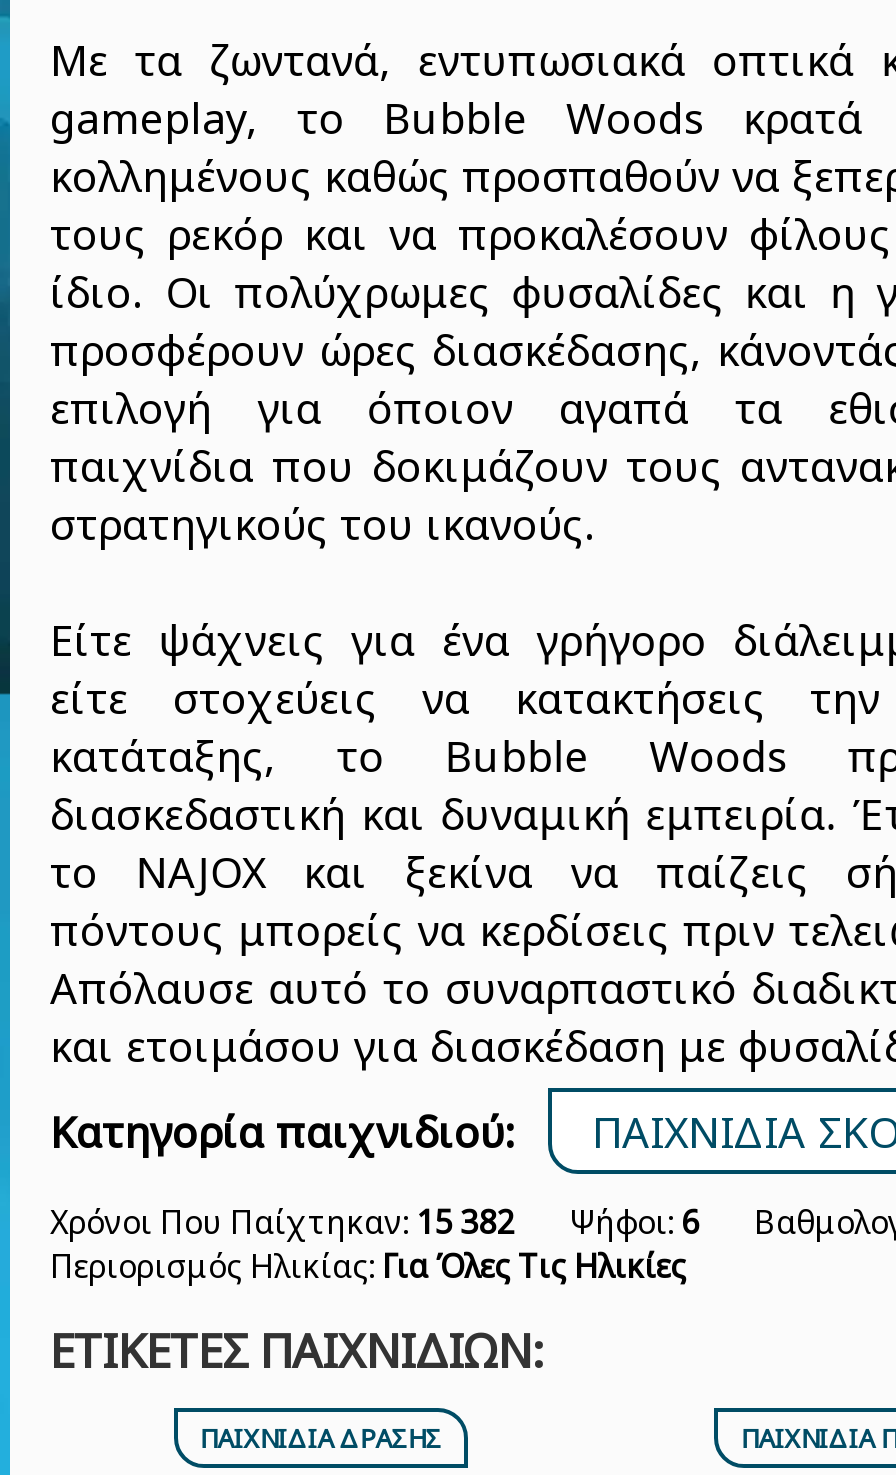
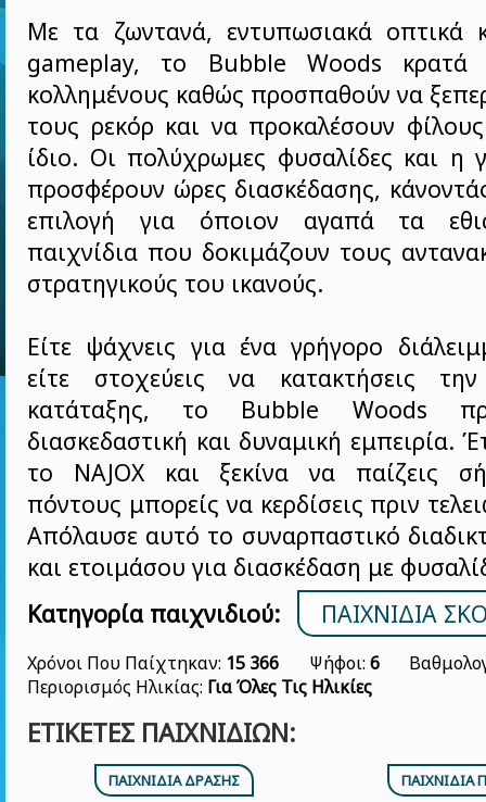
- Χρόνοι Που Παίχτηκαν: 15 382
+ Χρόνοι Που Παίχτηκαν: 15 366
